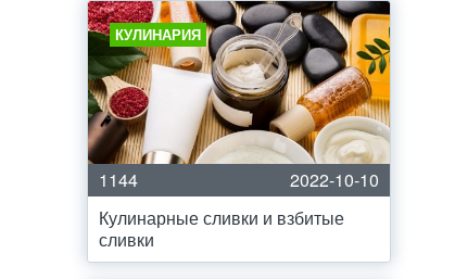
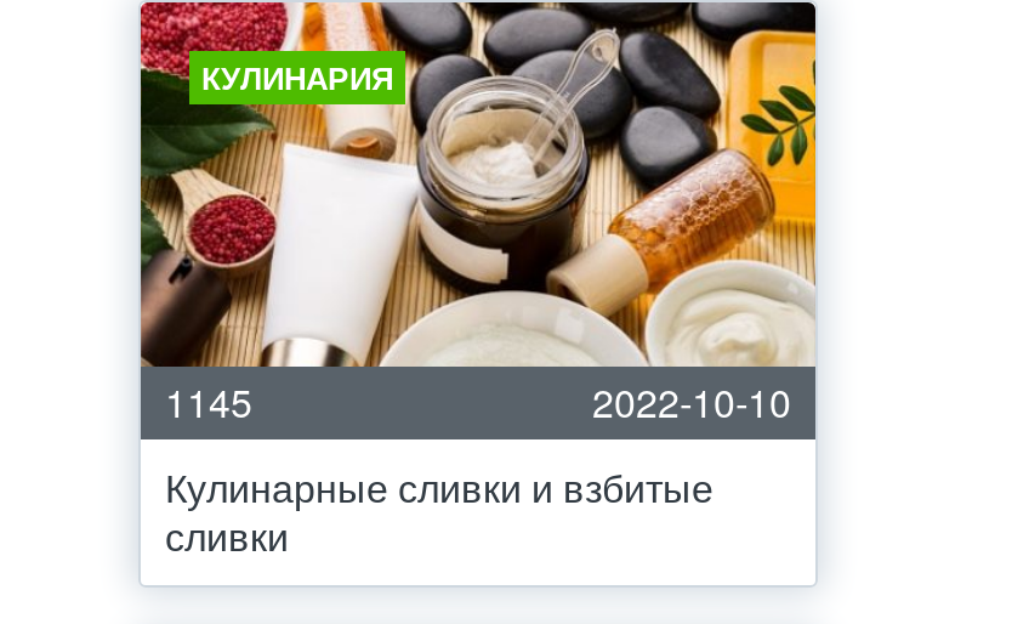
- 1144
+ 1145
